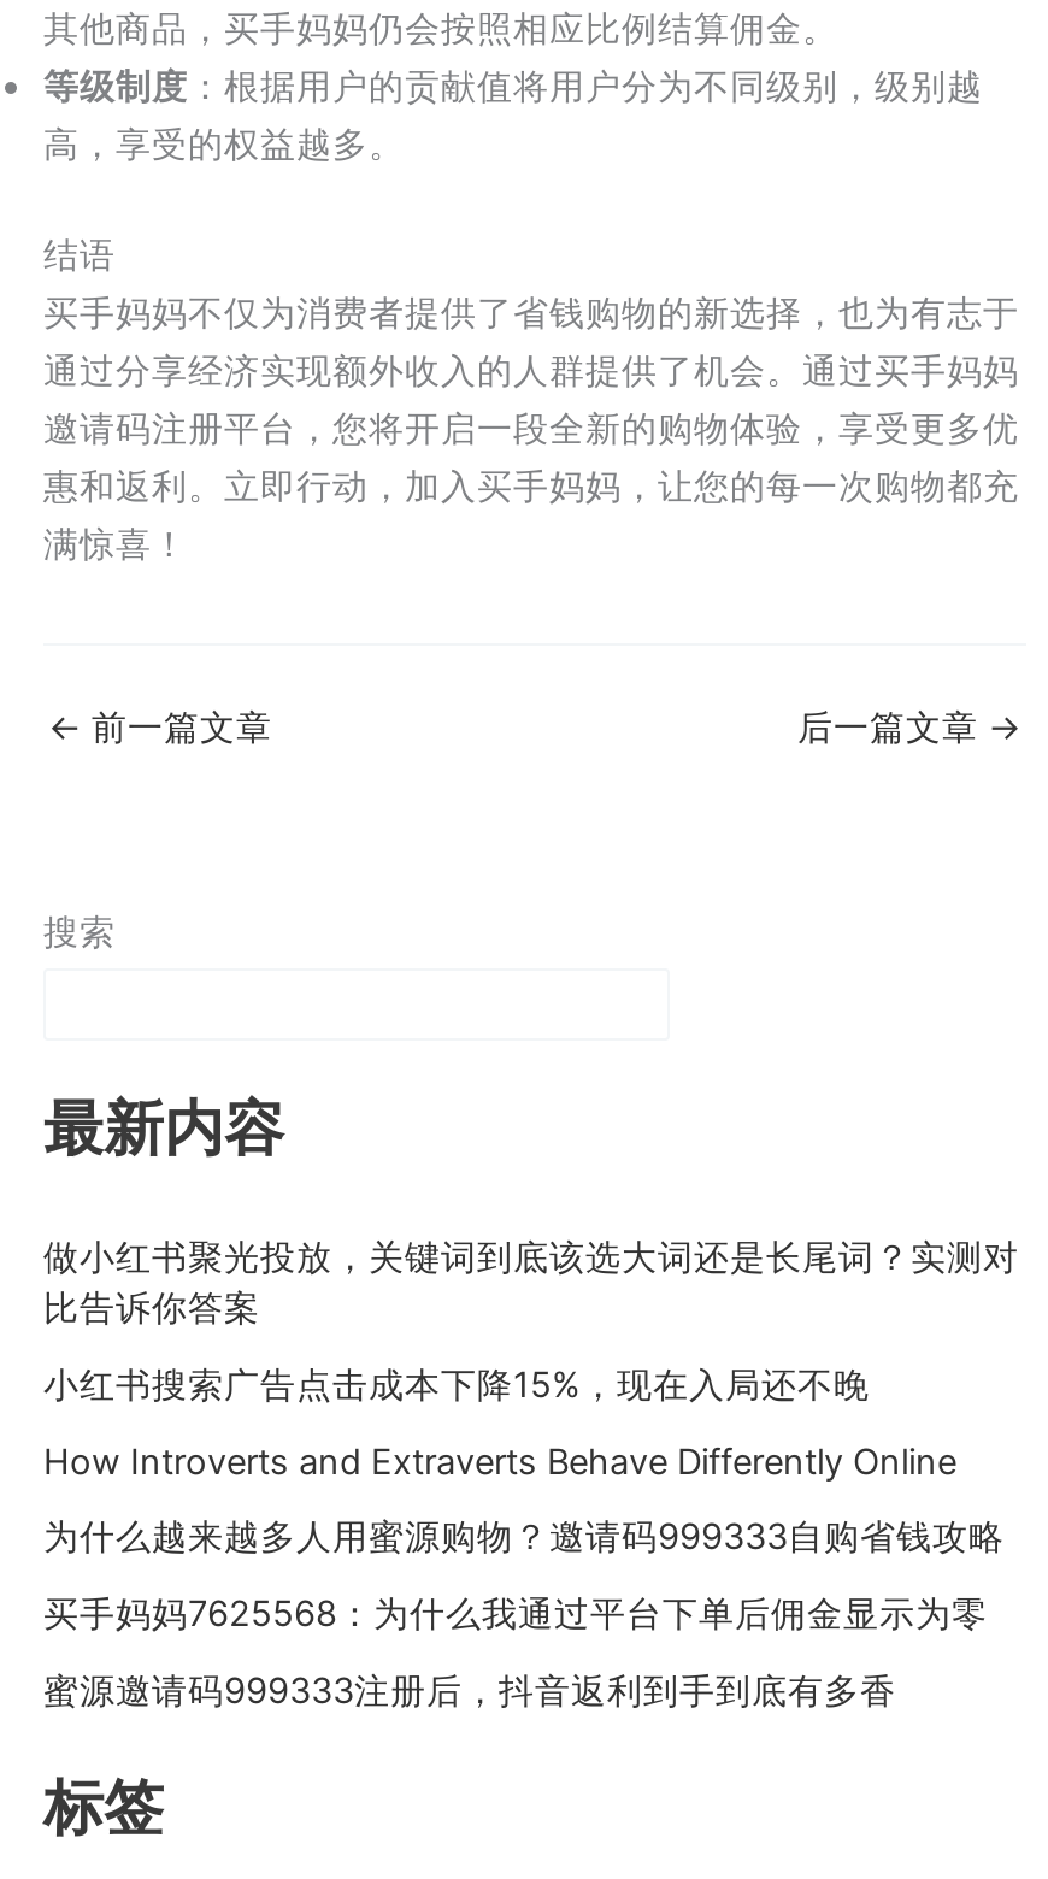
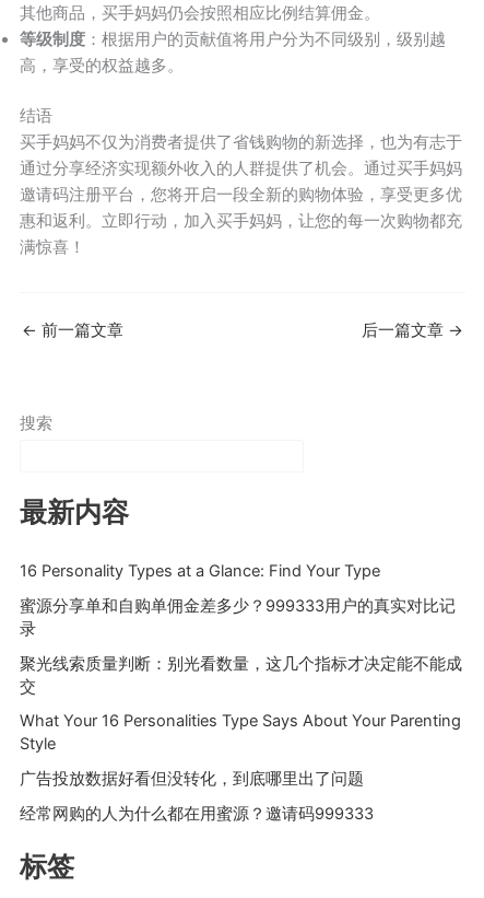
- 做小红书聚光投放，关键词到底该选大词还是长尾词？实测对
- 比告诉你答案
+ 16 Personality Types at a Glance: Find Your Type

- 小红书搜索广告点击成本下降15%，现在入局还不晚
+ 蜜源分享单和自购单佣金差多少？999333用户的真实对比记
+ 录

- How Introverts and Extraverts Behave Differently Online
+ 聚光线索质量判断：别光看数量，这几个指标才决定能不能成
+ 交

- 为什么越来越多人用蜜源购物？邀请码999333自购省钱攻略
+ What Your 16 Personalities Type Says About Your Parenting
+ Style

- 买手妈妈7625568：为什么我通过平台下单后佣金显示为零
+ 广告投放数据好看但没转化，到底哪里出了问题

- 蜜源邀请码999333注册后，抖音返利到手到底有多香
+ 经常网购的人为什么都在用蜜源？邀请码999333
